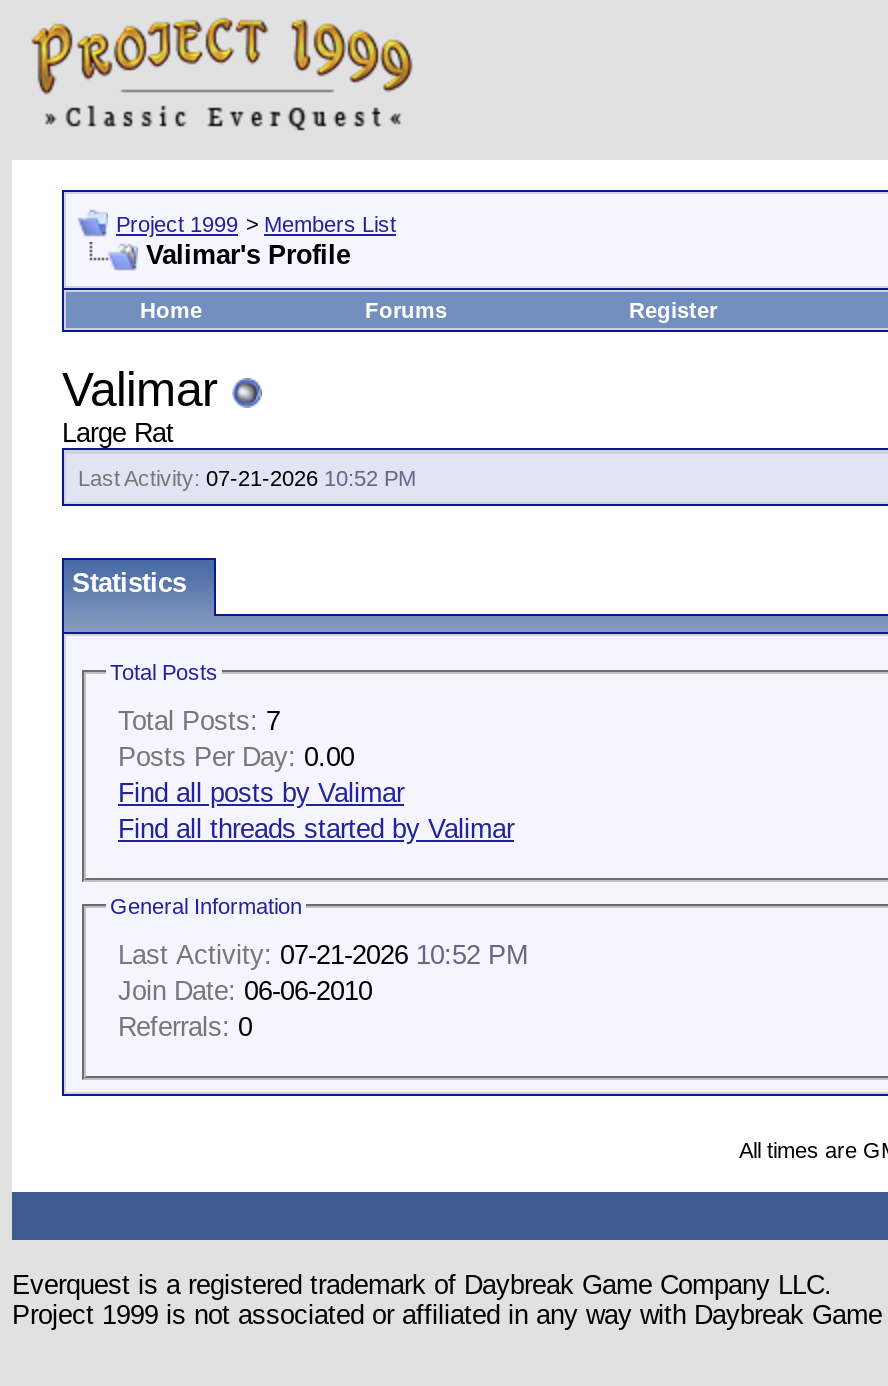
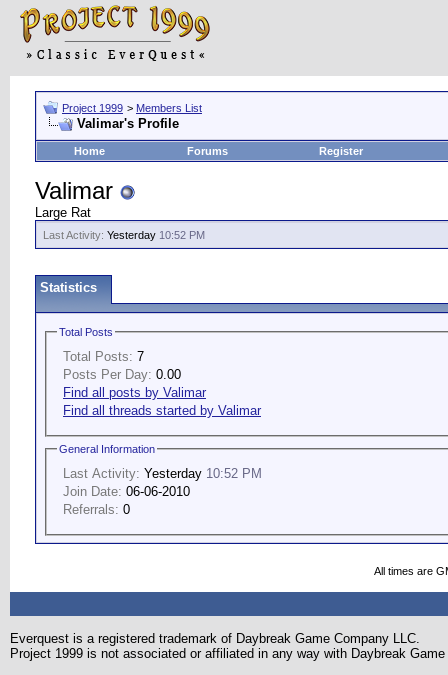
- Last Activity: 07-21-2026 10:52 PM
+ Last Activity: Yesterday 10:52 PM

- Last Activity: 07-21-2026 10:52 PM
+ Last Activity: Yesterday 10:52 PM
